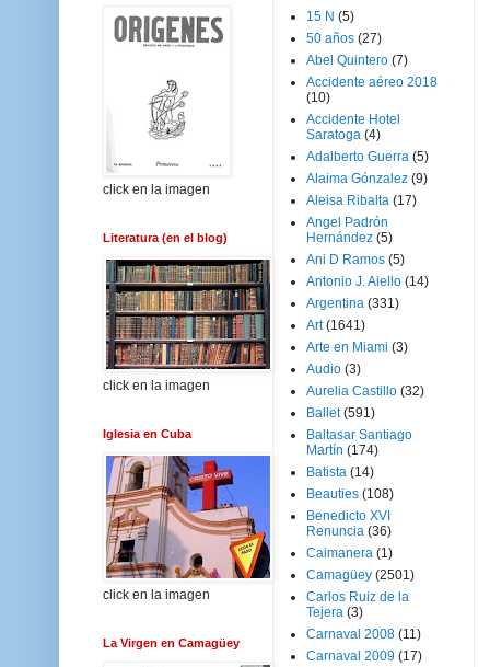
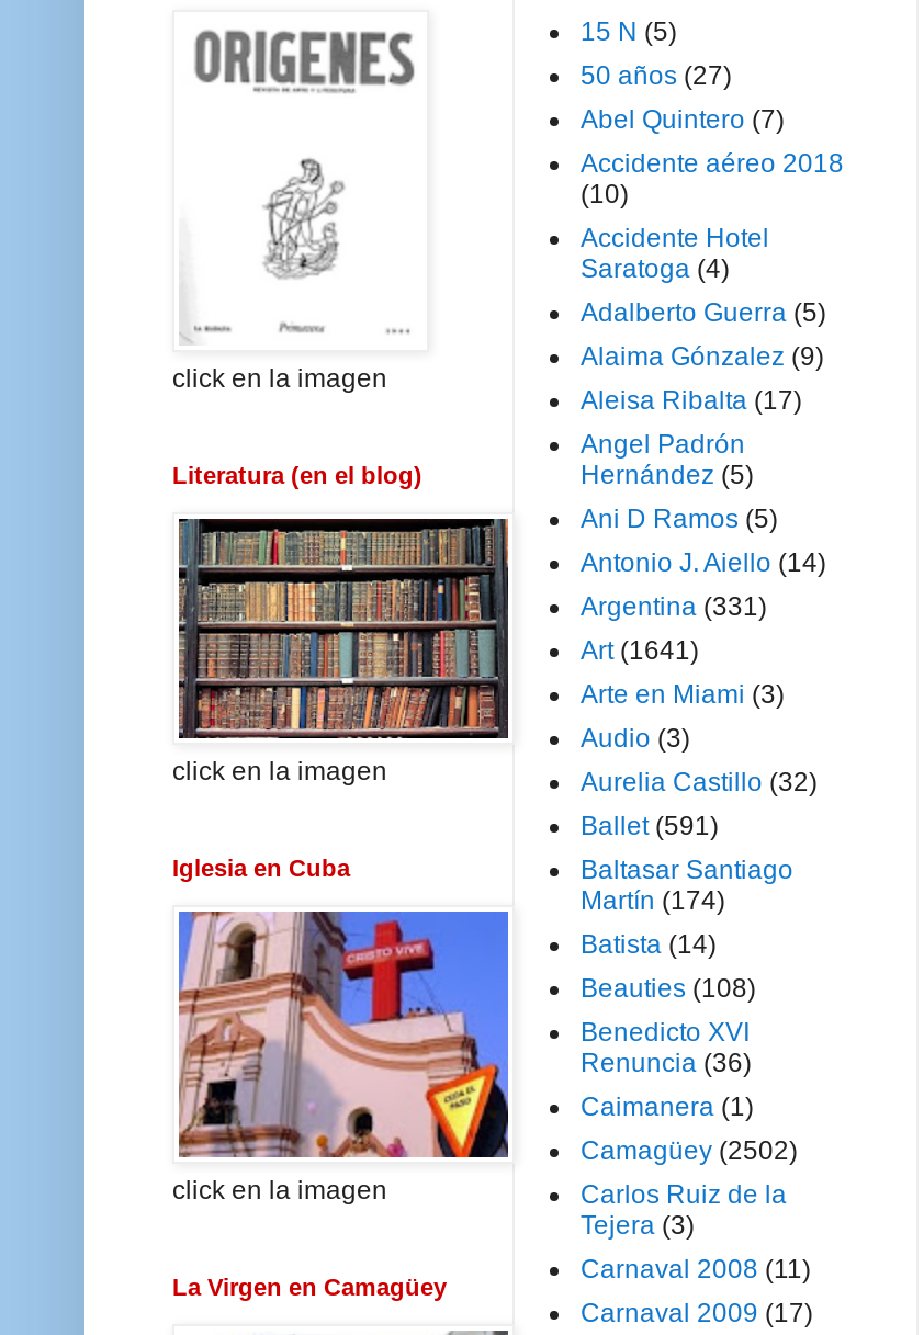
- Camagüey (2501)
+ Camagüey (2502)
